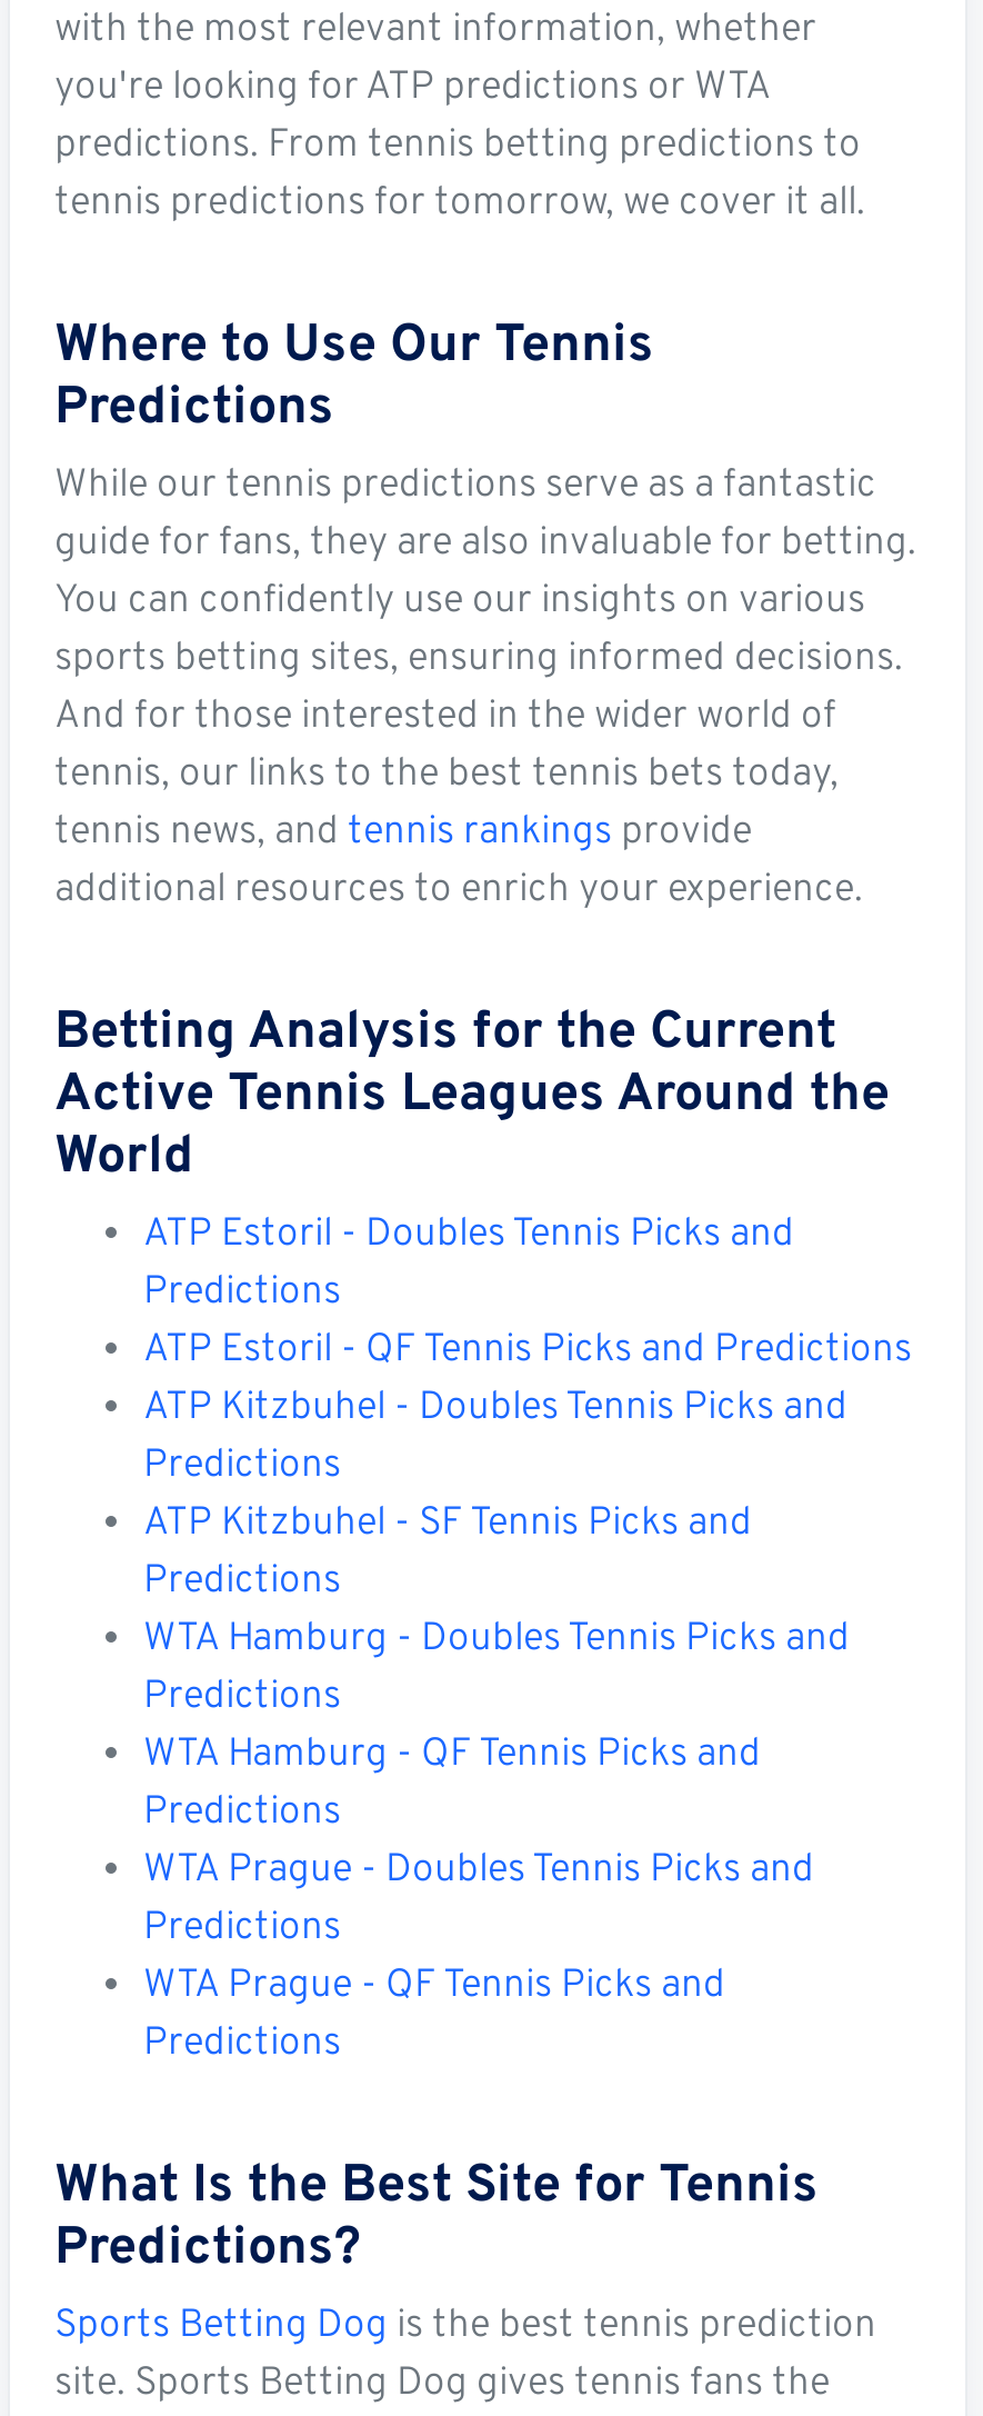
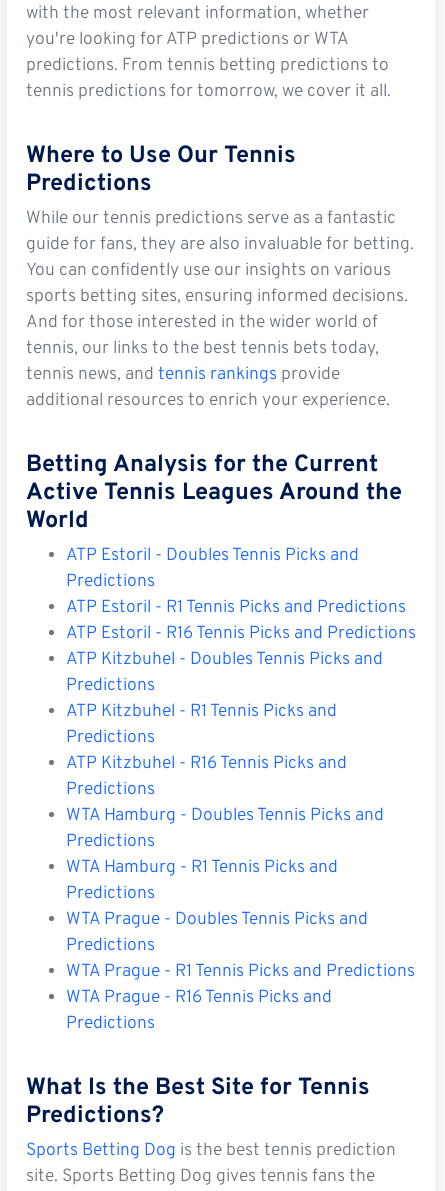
- ATP Estoril - QF Tennis Picks and Predictions
+ ATP Estoril - R1 Tennis Picks and Predictions
+ ATP Estoril - R16 Tennis Picks and Predictions

- ATP Kitzbuhel - SF Tennis Picks and
+ ATP Kitzbuhel - R1 Tennis Picks and
+ Predictions
+ ATP Kitzbuhel - R16 Tennis Picks and

- WTA Hamburg - QF Tennis Picks and
+ WTA Hamburg - R1 Tennis Picks and

- WTA Prague - QF Tennis Picks and
+ WTA Prague - R1 Tennis Picks and Predictions
+ WTA Prague - R16 Tennis Picks and
